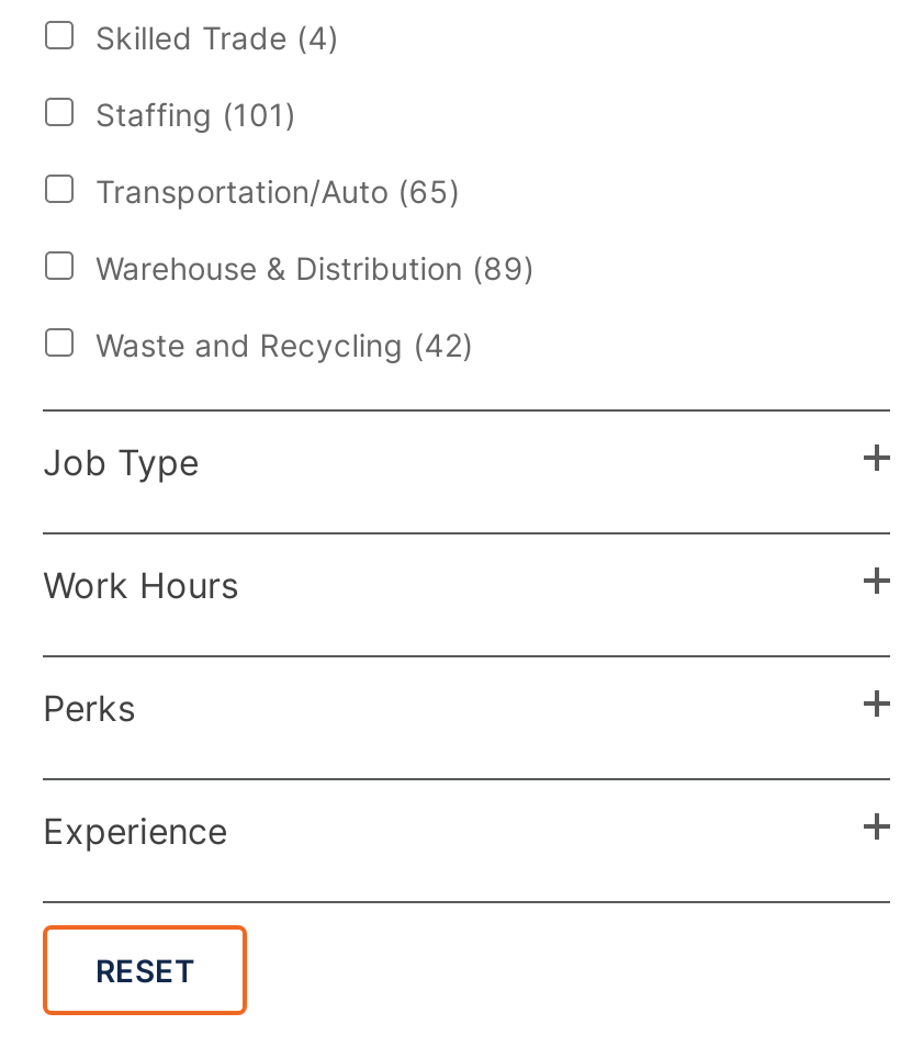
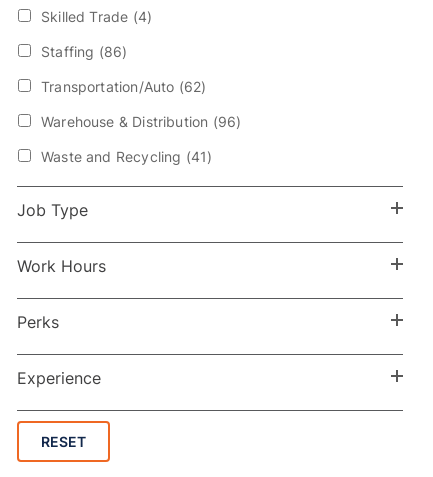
- Staffing (101)
+ Staffing (86)

- Transportation/Auto (65)
+ Transportation/Auto (62)

- Warehouse & Distribution (89)
+ Warehouse & Distribution (96)

- Waste and Recycling (42)
+ Waste and Recycling (41)
